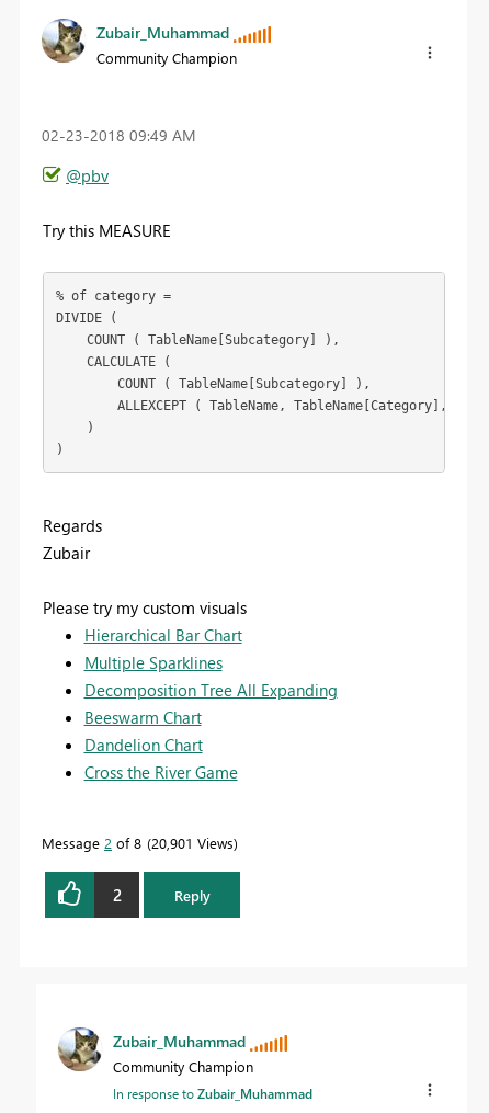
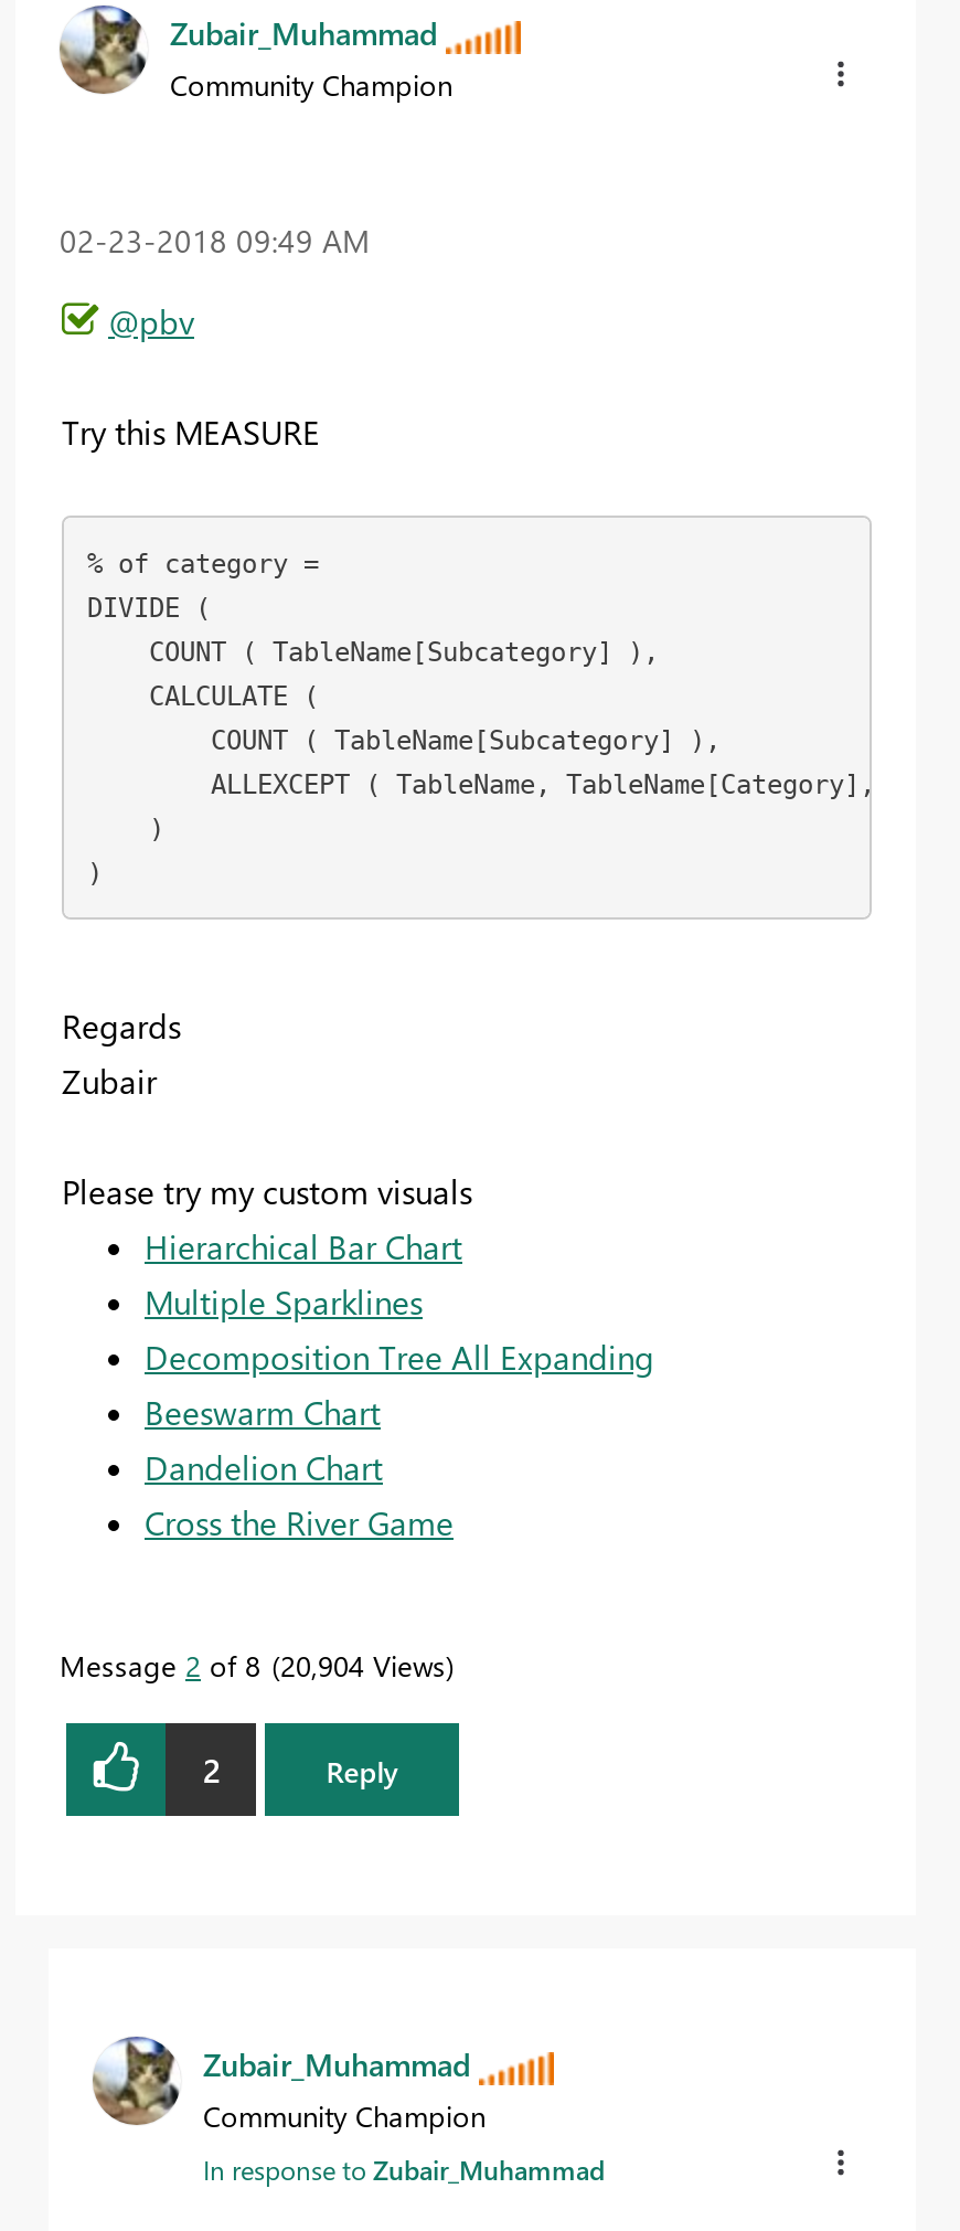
- Message 2 of 8 20,901 Views
+ Message 2 of 8 20,904 Views
